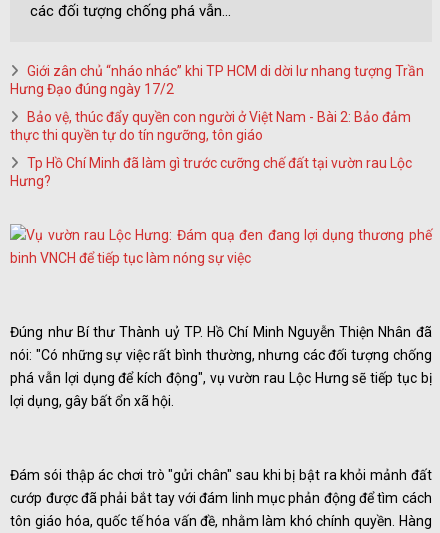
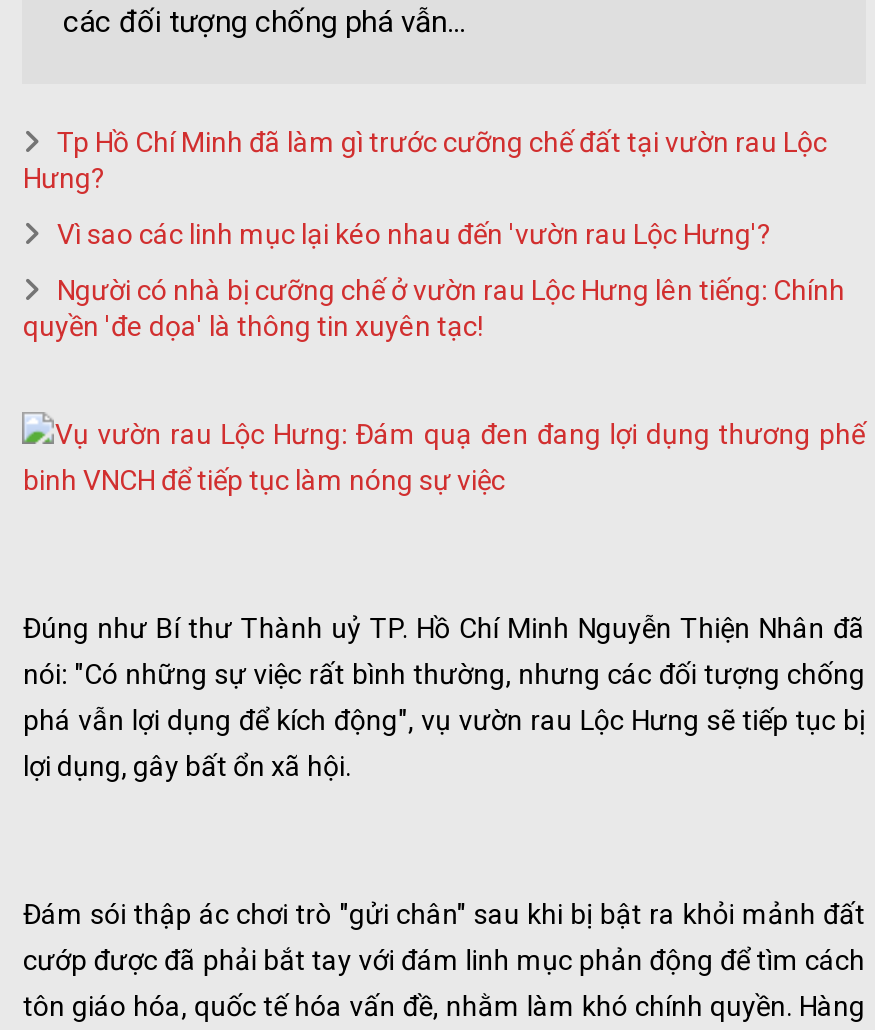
- Giới zân chủ “nháo nhác” khi TP HCM di dời lư nhang tượng Trần
- Hưng Đạo đúng ngày 17/2
- Bảo vệ, thúc đẩy quyền con người ở Việt Nam - Bài 2: Bảo đảm
- thực thi quyền tự do tín ngưỡng, tôn giáo

moved up: Tp Hồ Chí Minh đã làm gì trước cưỡng chế đất tại vườn rau Lộc | Hưng?

+ Vì sao các linh mục lại kéo nhau đến 'vườn rau Lộc Hưng'?
+ Người có nhà bị cưỡng chế ở vườn rau Lộc Hưng lên tiếng: Chính
+ quyền 'đe dọa' là thông tin xuyên tạc!
